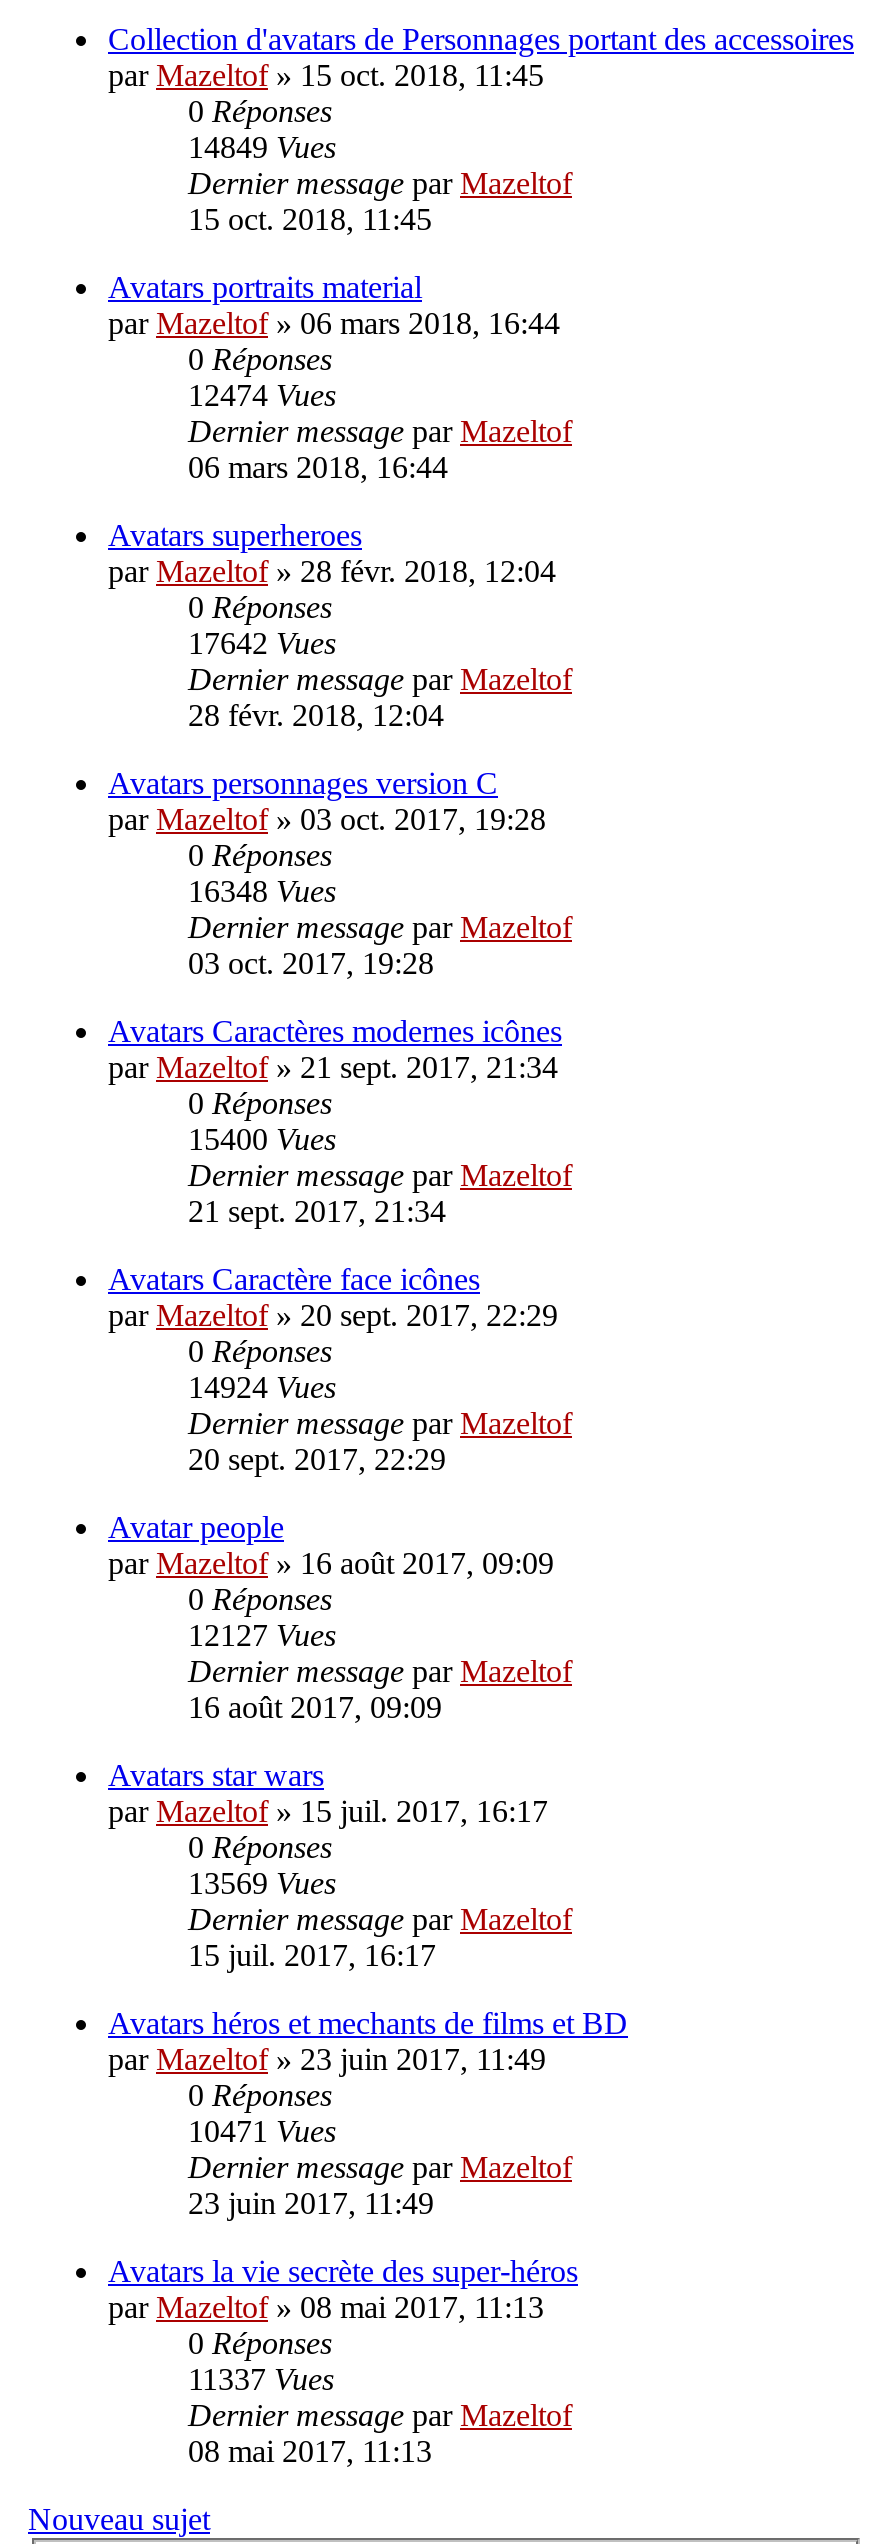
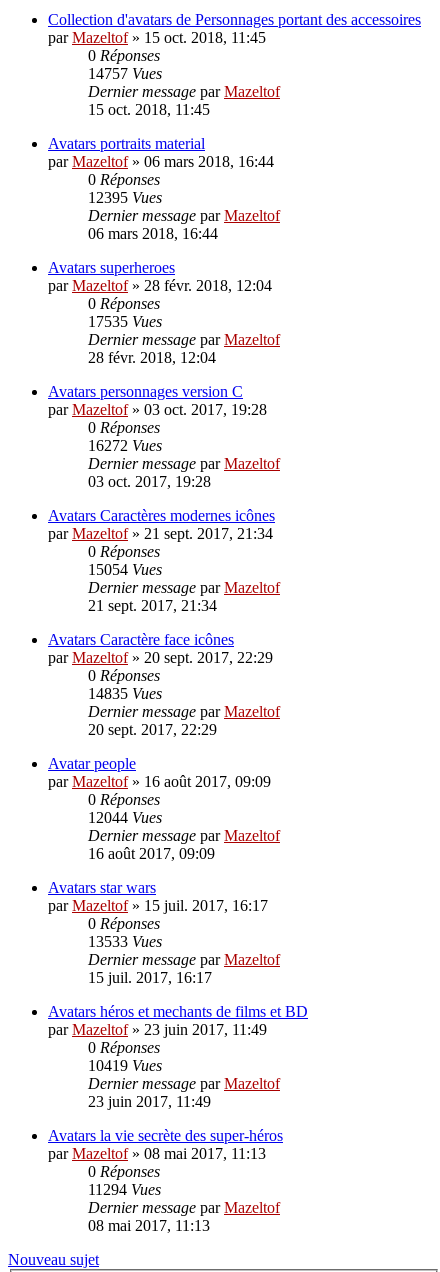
- 14849 Vues
+ 14757 Vues

- 12474 Vues
+ 12395 Vues

- 17642 Vues
+ 17535 Vues

- 16348 Vues
+ 16272 Vues

- 15400 Vues
+ 15054 Vues

- 14924 Vues
+ 14835 Vues

- 12127 Vues
+ 12044 Vues

- 13569 Vues
+ 13533 Vues

- 10471 Vues
+ 10419 Vues

- 11337 Vues
+ 11294 Vues
